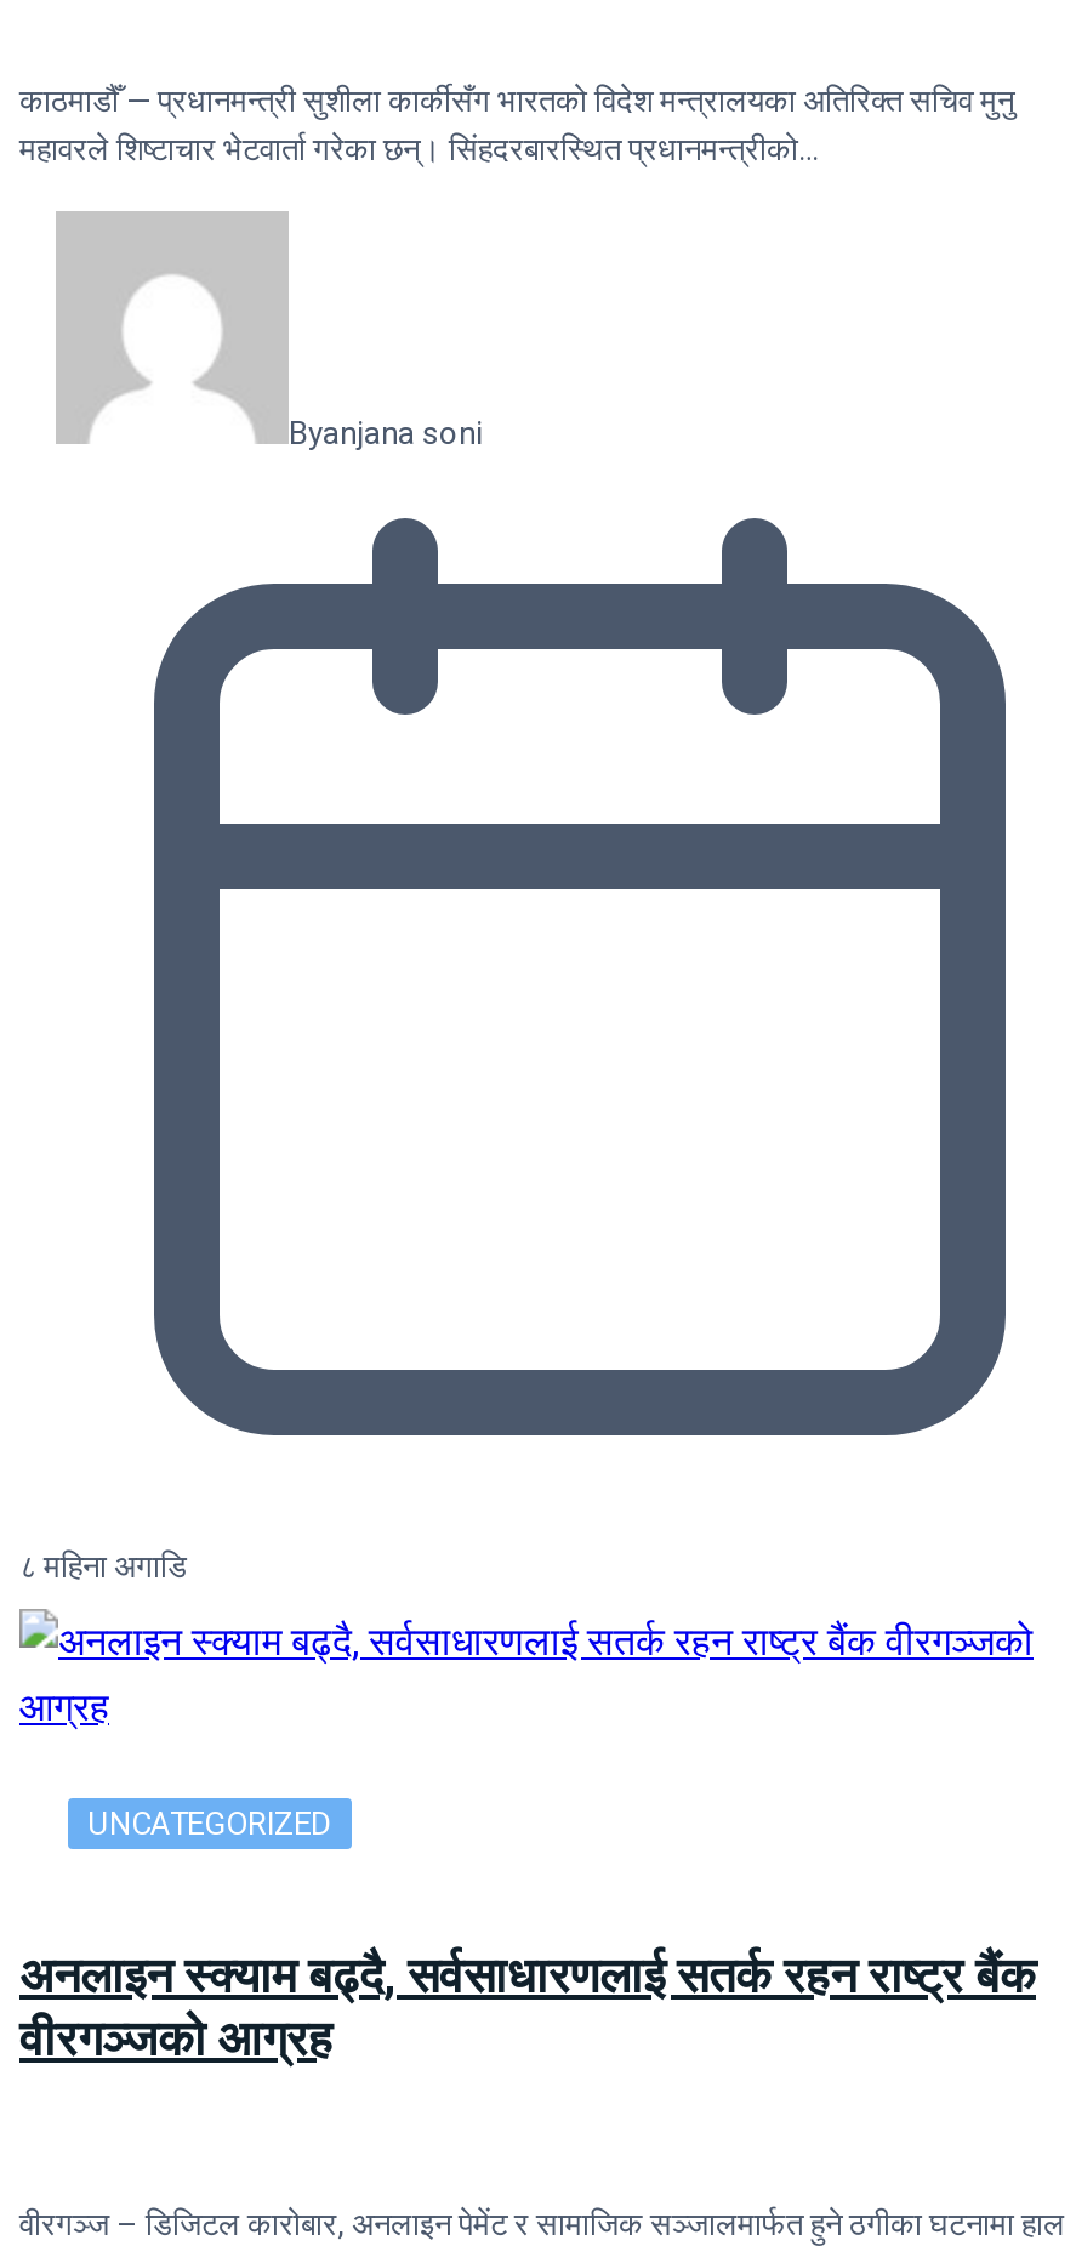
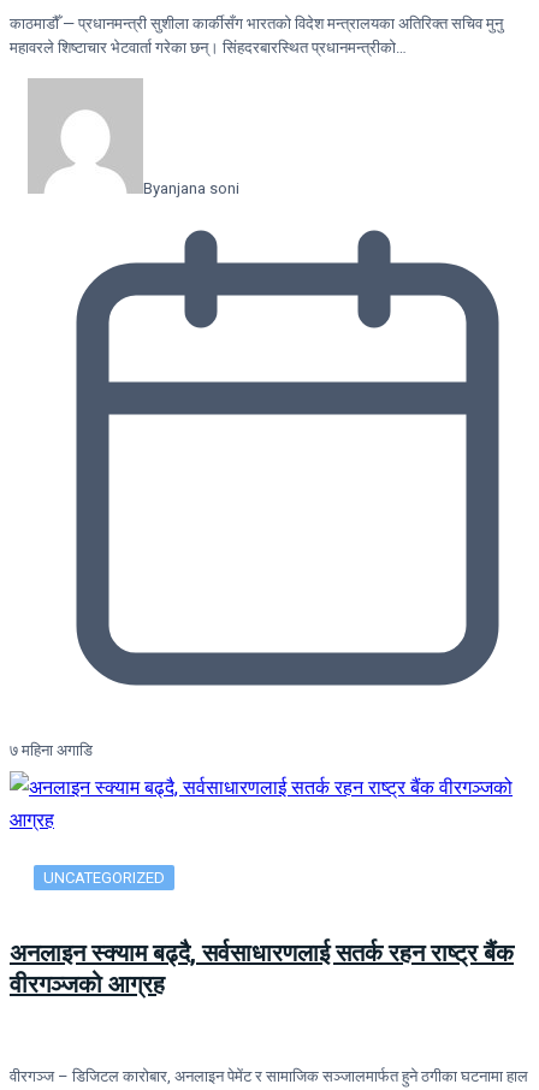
- ८ महिना अगाडि
+ ७ महिना अगाडि
